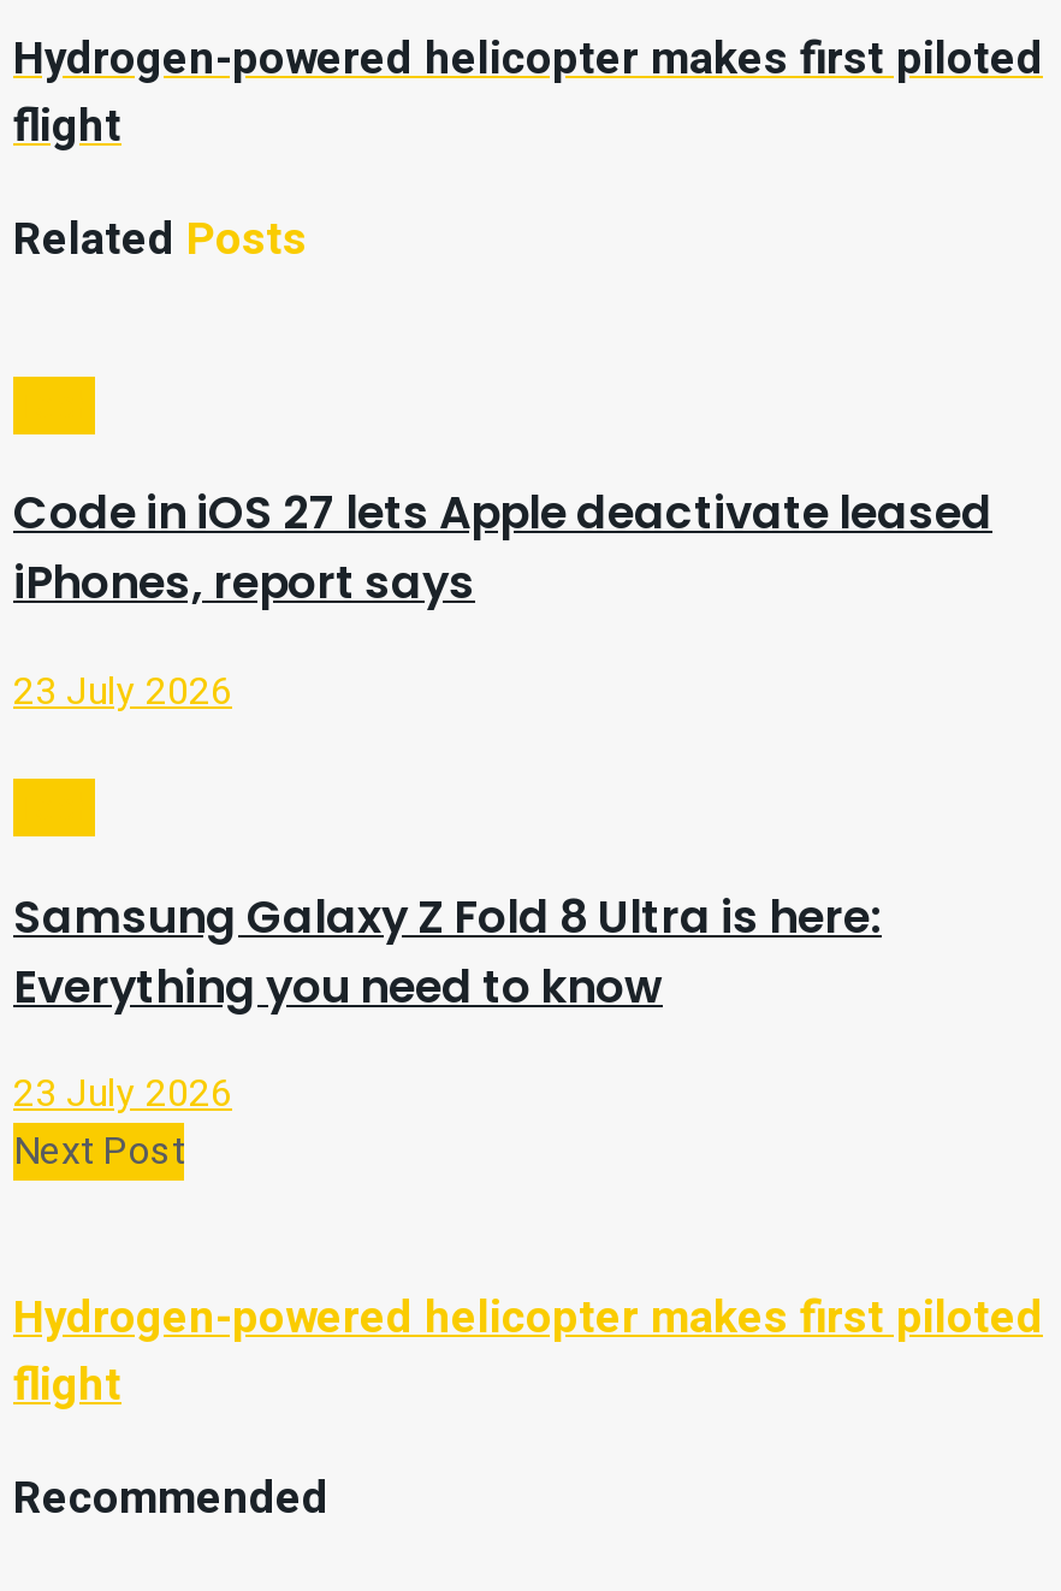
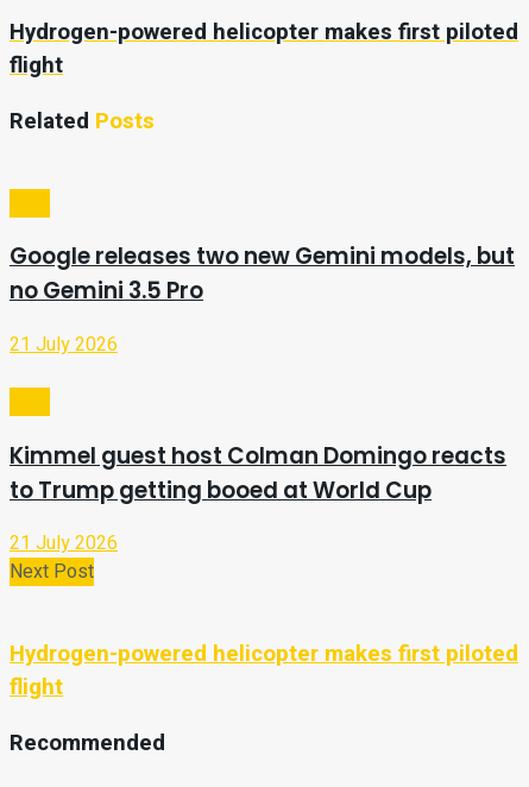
- Code in iOS 27 lets Apple deactivate leased
- iPhones, report says
+ Google releases two new Gemini models, but
+ no Gemini 3.5 Pro

- 23 July 2026
+ 21 July 2026

- Samsung Galaxy Z Fold 8 Ultra is here:
- Everything you need to know
+ Kimmel guest host Colman Domingo reacts
+ to Trump getting booed at World Cup

- 23 July 2026
+ 21 July 2026
